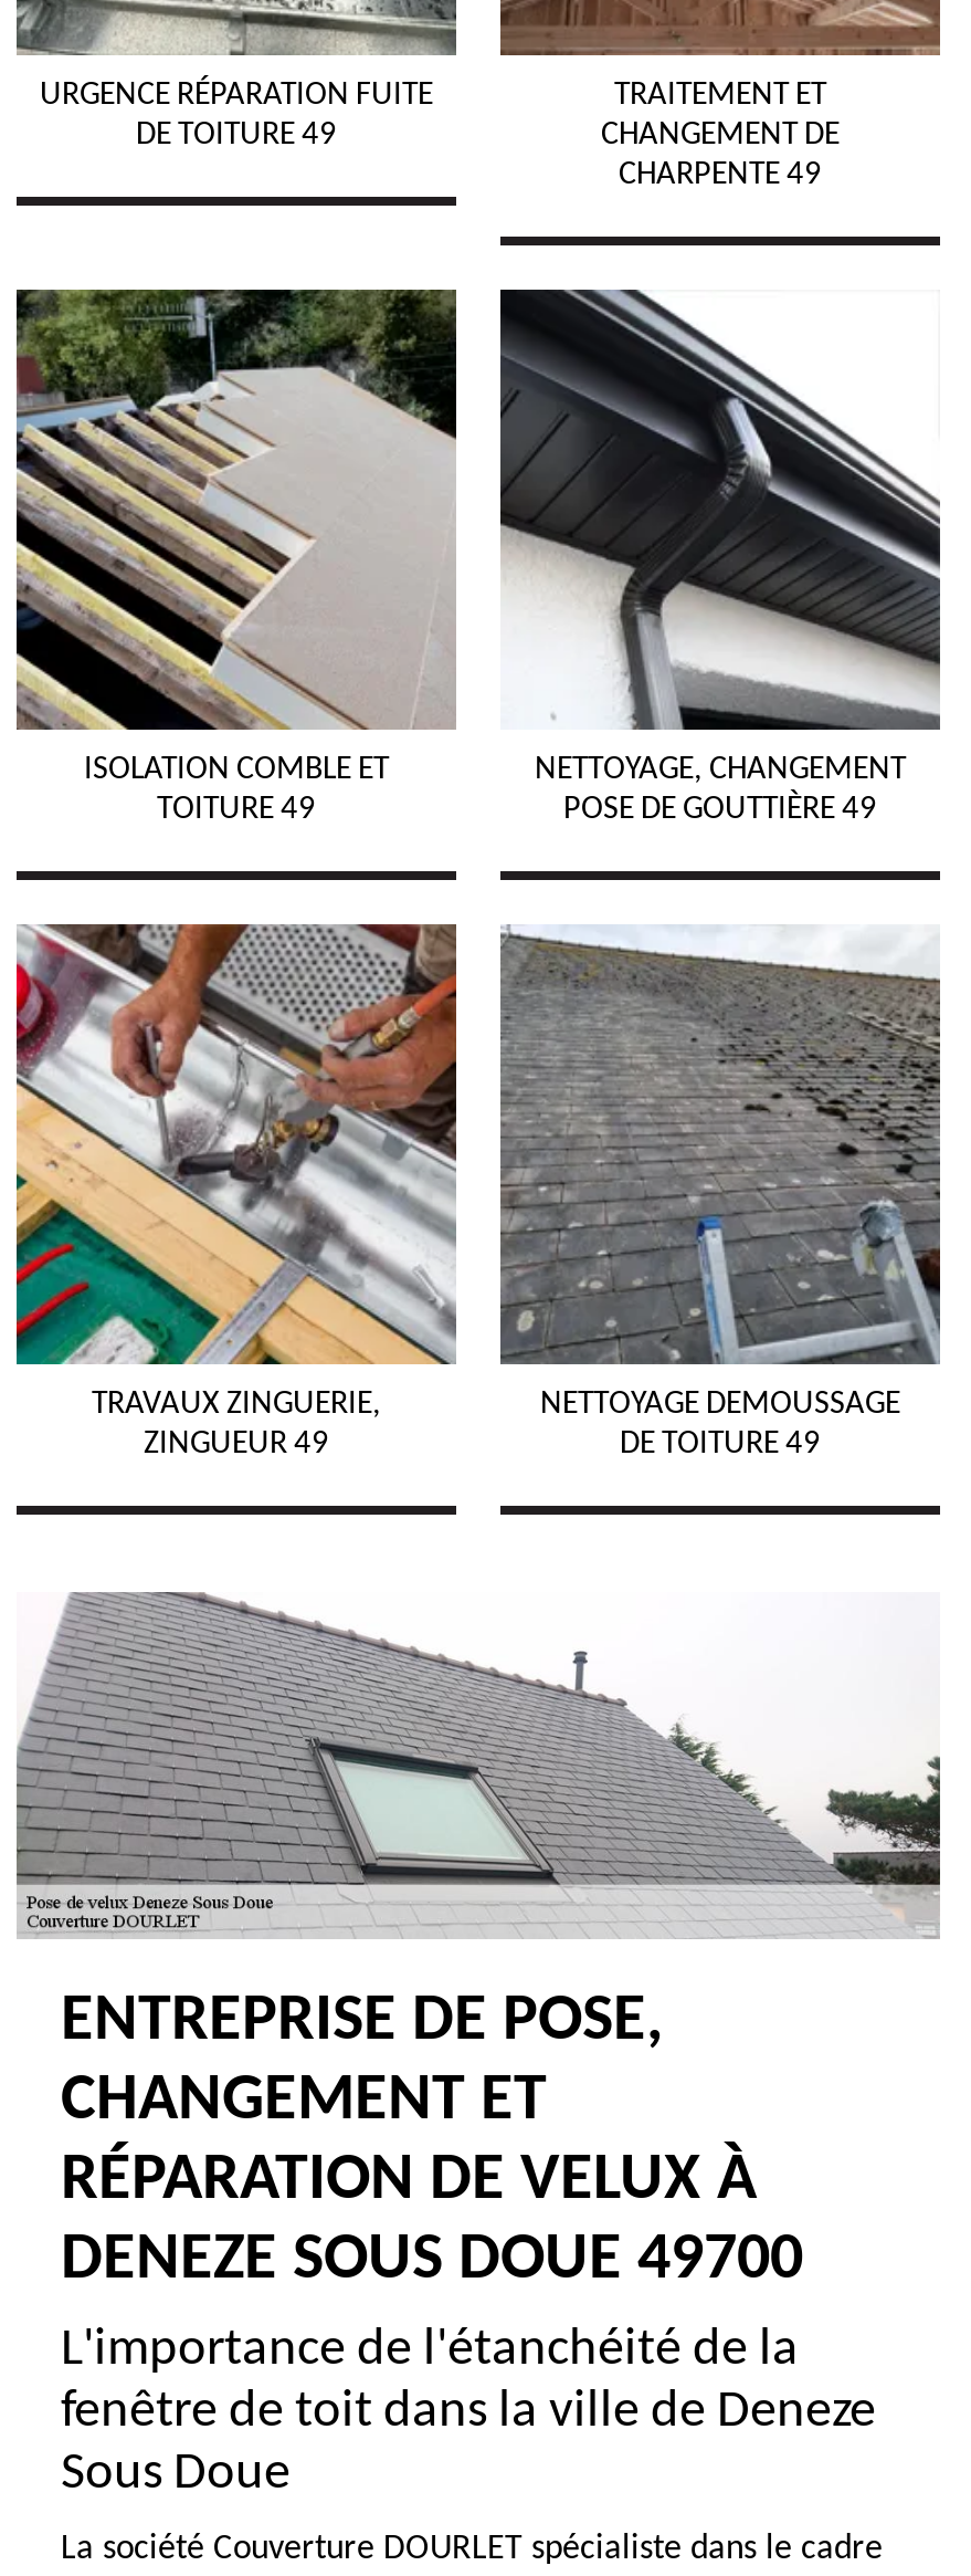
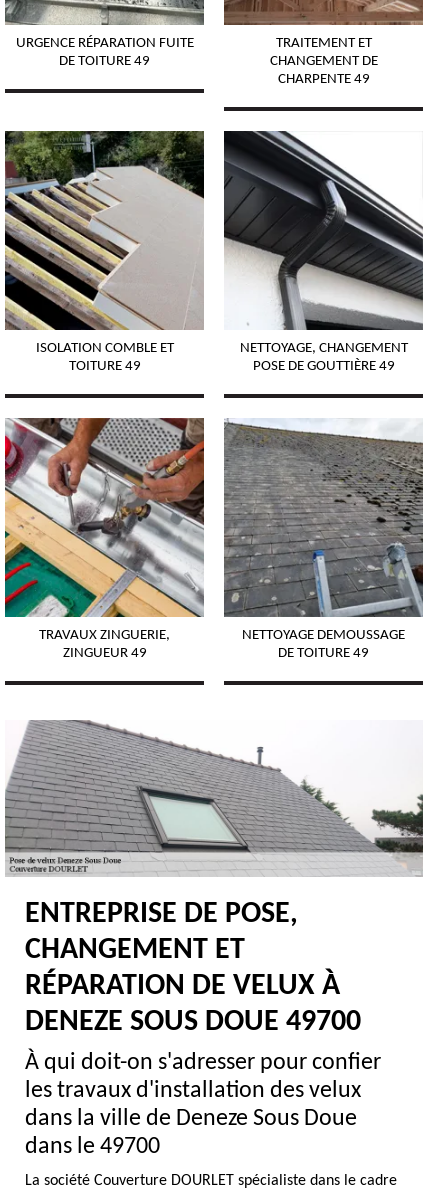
- L'importance de l'étanchéité de la
- fenêtre de toit dans la ville de Deneze
- Sous Doue
+ À qui doit-on s'adresser pour confier
+ les travaux d'installation des velux
+ dans la ville de Deneze Sous Doue
+ dans le 49700
